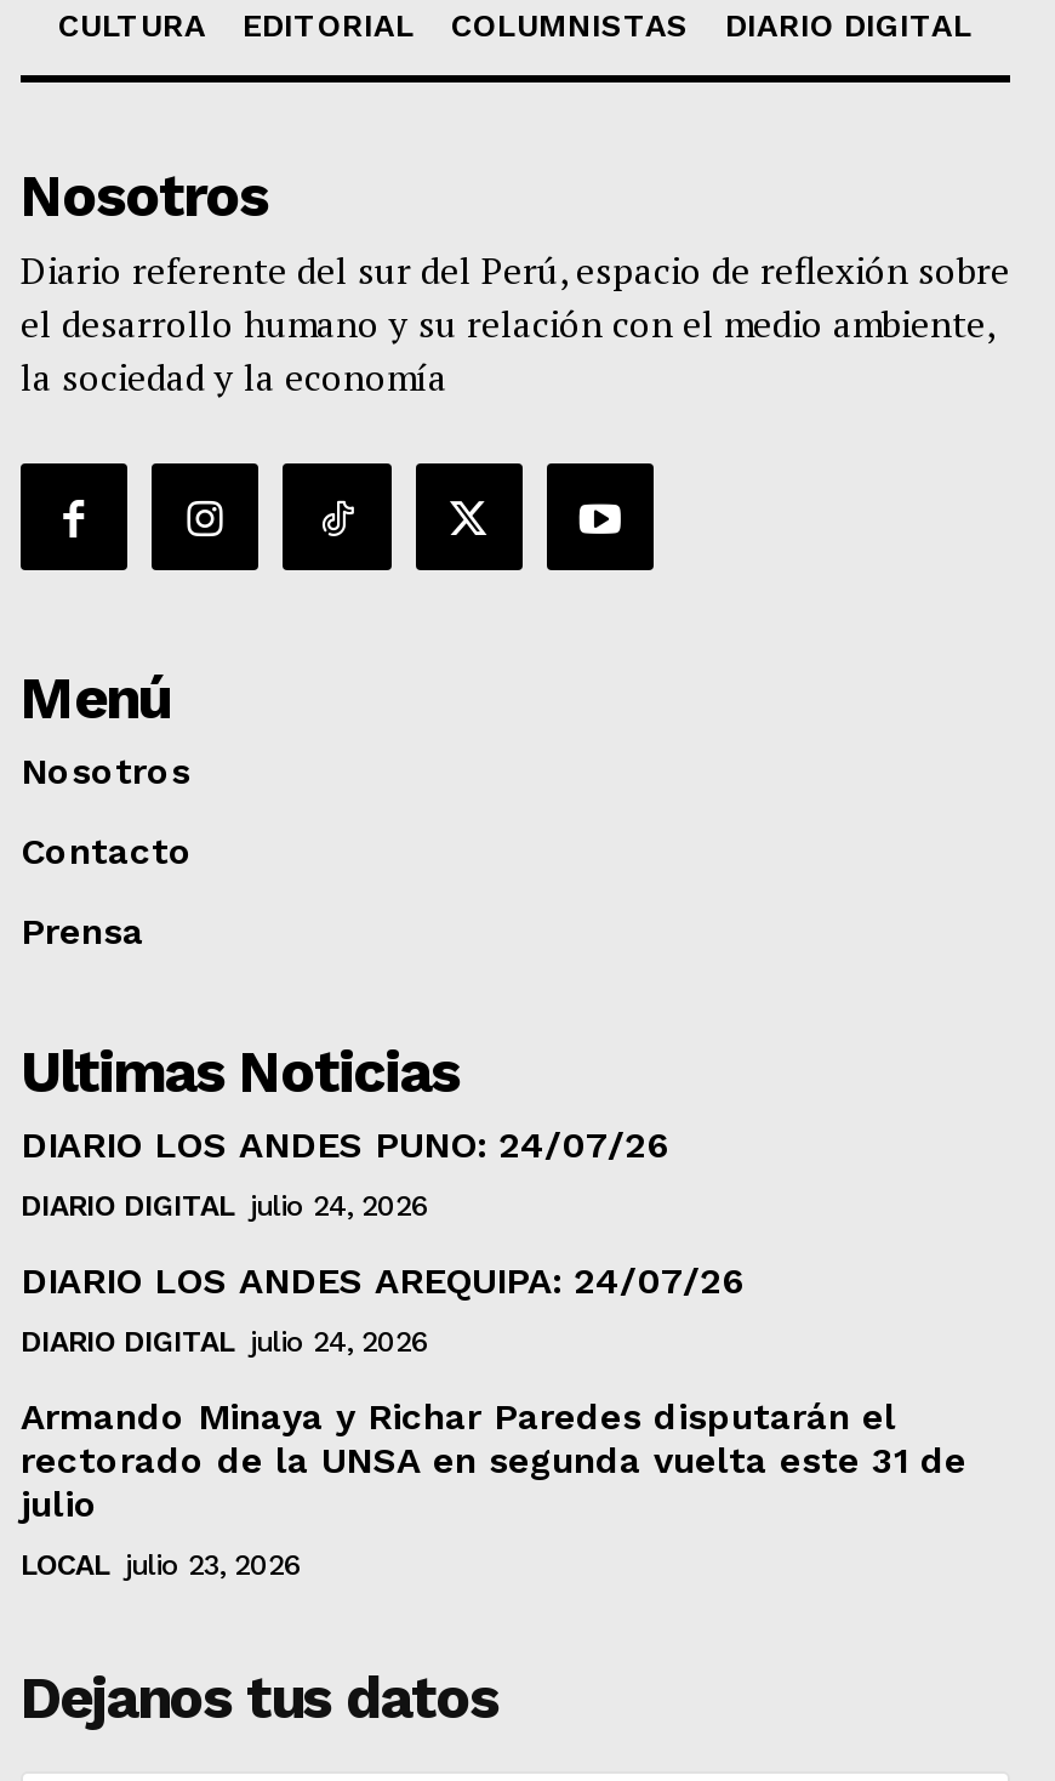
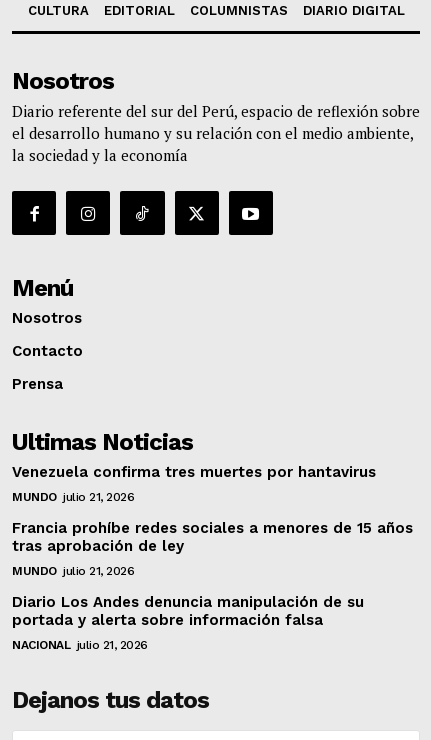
- DIARIO LOS ANDES PUNO: 24/07/26
+ Venezuela confirma tres muertes por hantavirus

- DIARIO DIGITAL julio 24, 2026
+ MUNDO julio 21, 2026

- DIARIO LOS ANDES AREQUIPA: 24/07/26
+ Francia prohíbe redes sociales a menores de 15 años
+ tras aprobación de ley

- DIARIO DIGITAL julio 24, 2026
+ MUNDO julio 21, 2026

- Armando Minaya y Richar Paredes disputarán el
- rectorado de la UNSA en segunda vuelta este 31 de
- julio
+ Diario Los Andes denuncia manipulación de su
+ portada y alerta sobre información falsa

- LOCAL julio 23, 2026
+ NACIONAL julio 21, 2026
